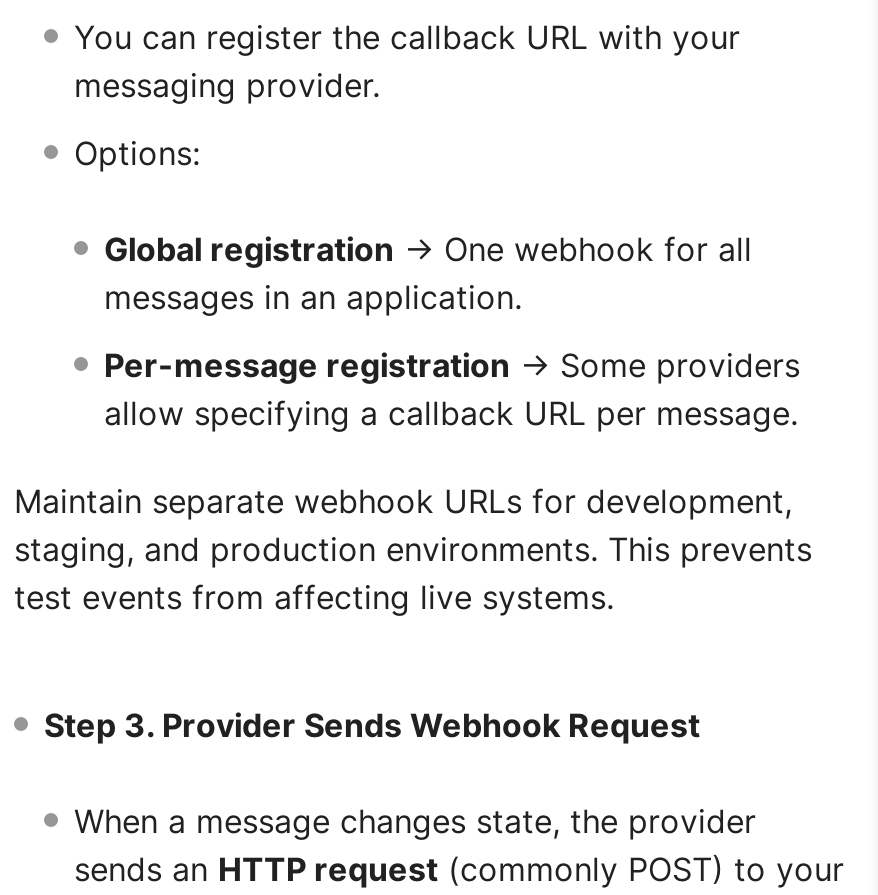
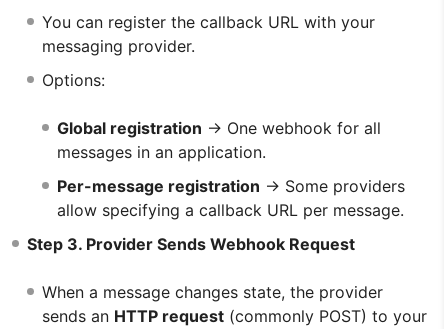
- Maintain separate webhook URLs for development,
- staging, and production environments. This prevents
- test events from affecting live systems.
